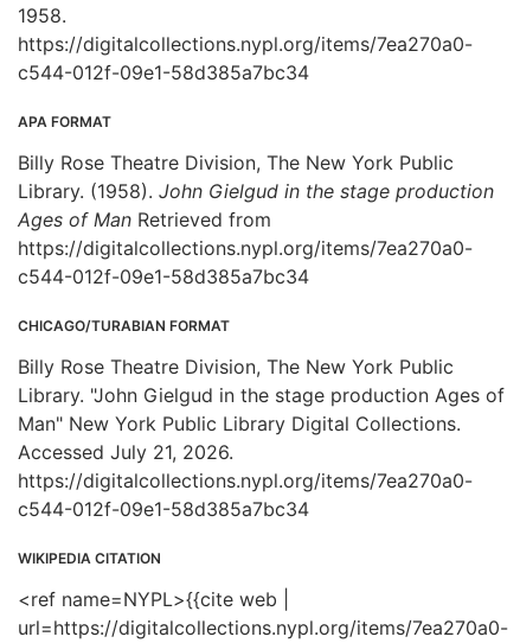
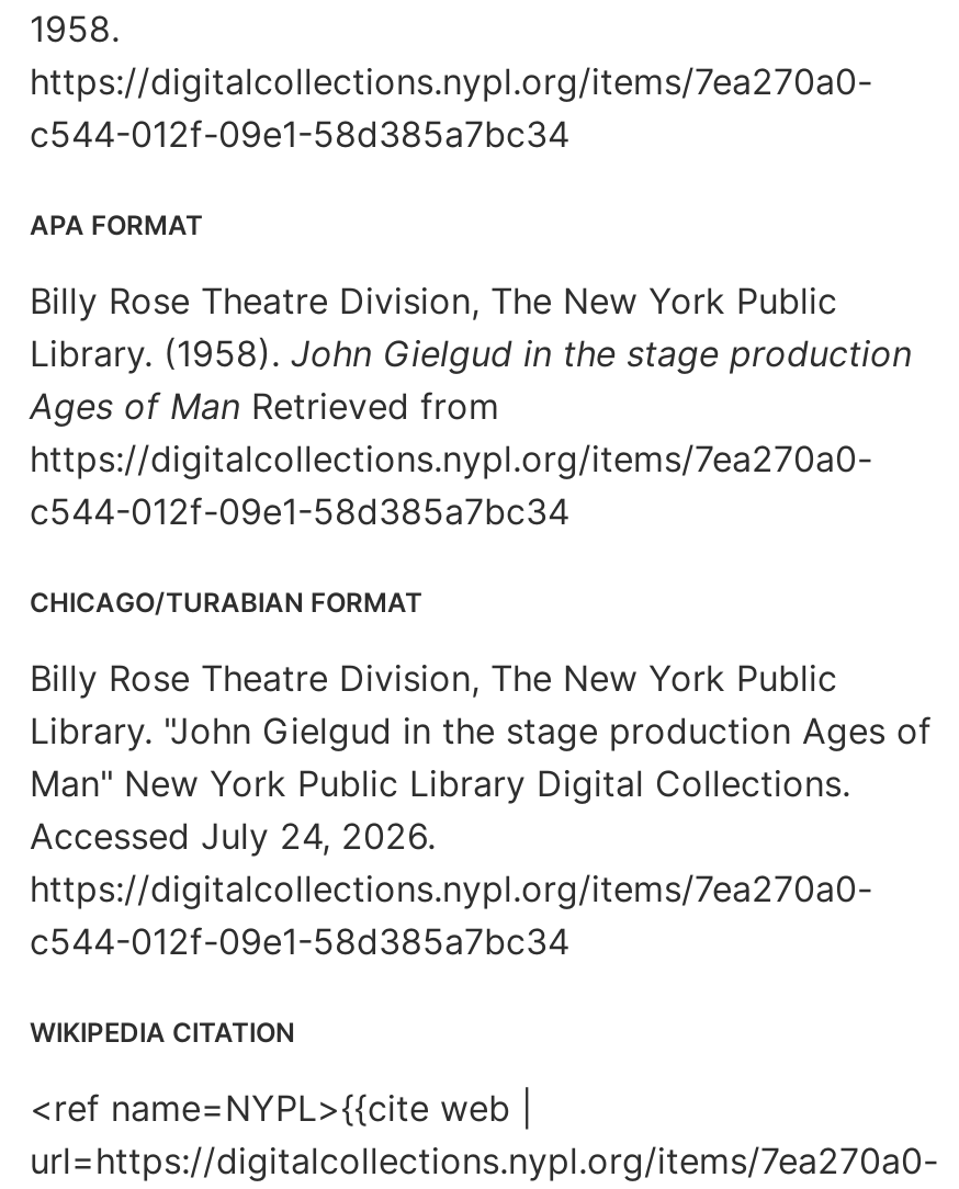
- Accessed July 21, 2026.
+ Accessed July 24, 2026.
